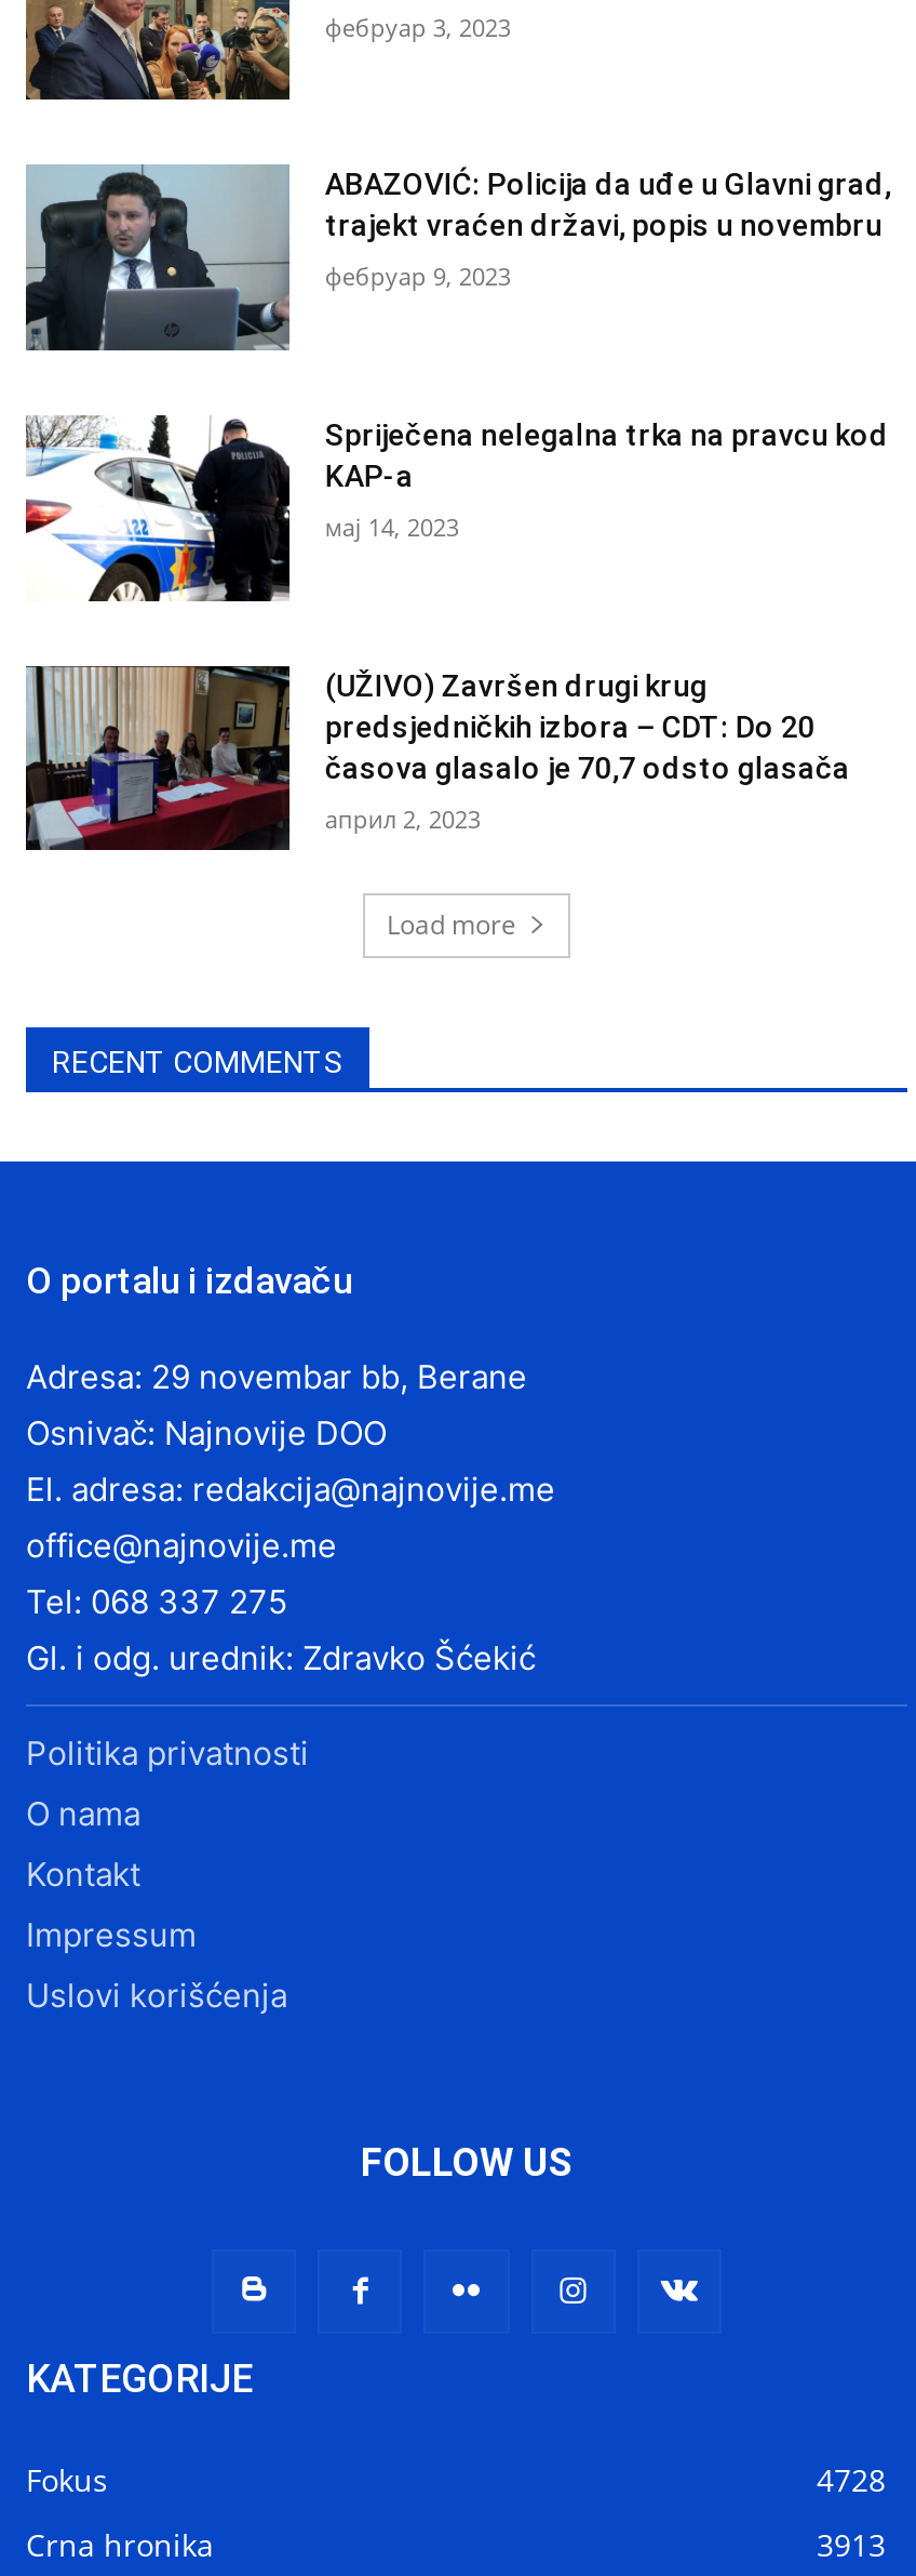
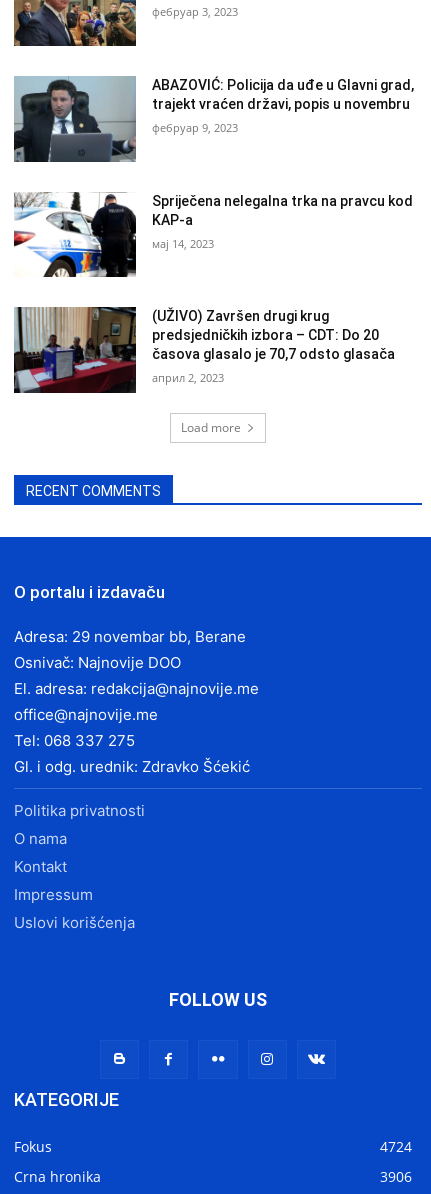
- 4728
+ 4724

- 3913
+ 3906
